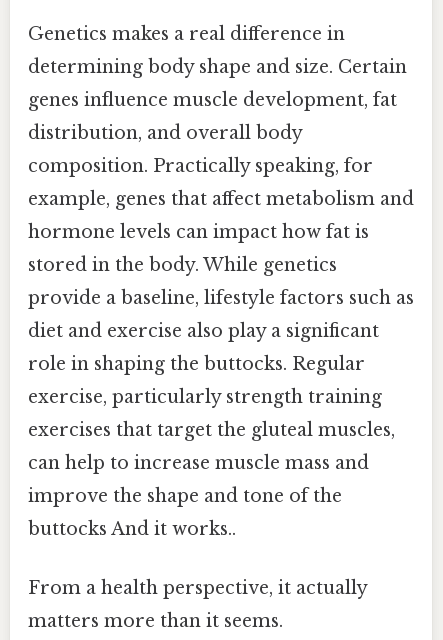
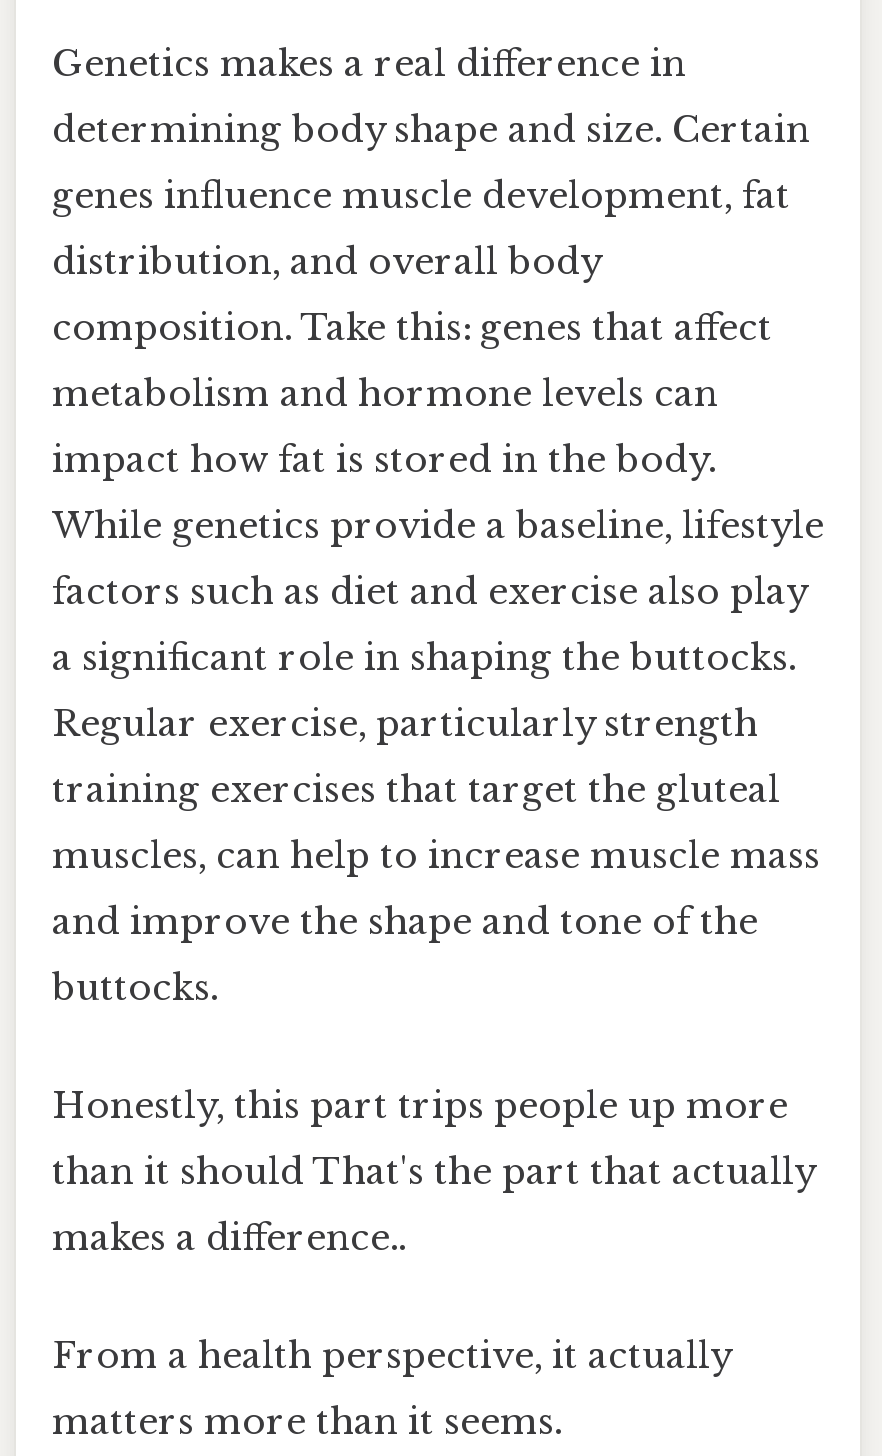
- composition. Practically speaking, for
- example, genes that affect metabolism and
- hormone levels can impact how fat is
- stored in the body. While genetics
- provide a baseline, lifestyle factors such as
- diet and exercise also play a significant
- role in shaping the buttocks. Regular
- exercise, particularly strength training
- exercises that target the gluteal muscles,
- can help to increase muscle mass and
- improve the shape and tone of the
- buttocks And it works..
+ composition. Take this: genes that affect
+ metabolism and hormone levels can
+ impact how fat is stored in the body.
+ While genetics provide a baseline, lifestyle
+ factors such as diet and exercise also play
+ a significant role in shaping the buttocks.
+ Regular exercise, particularly strength
+ training exercises that target the gluteal
+ muscles, can help to increase muscle mass
+ and improve the shape and tone of the
+ buttocks.
+ Honestly, this part trips people up more
+ than it should That's the part that actually
+ makes a difference..
